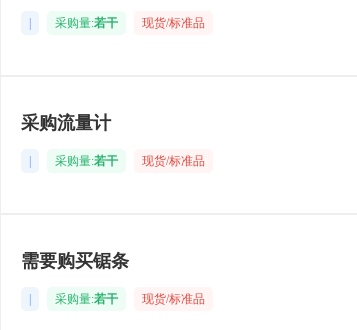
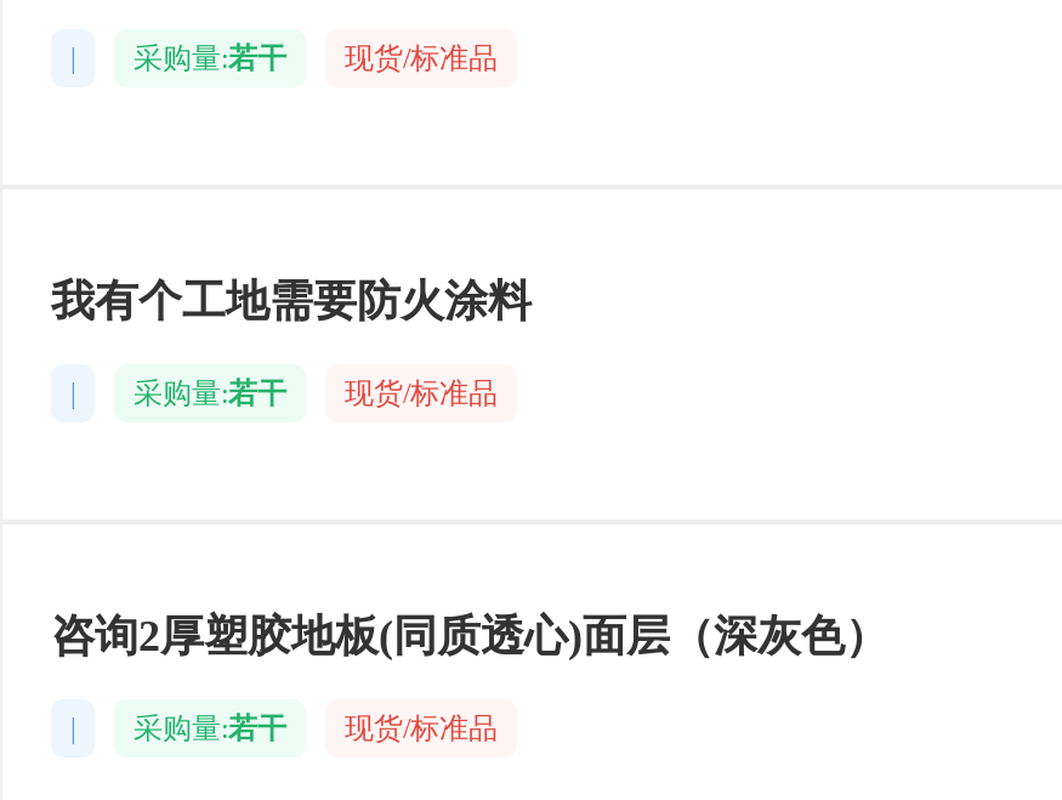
- 采购流量计
+ 我有个工地需要防火涂料

- 需要购买锯条
+ 咨询2厚塑胶地板(同质透心)面层（深灰色）
